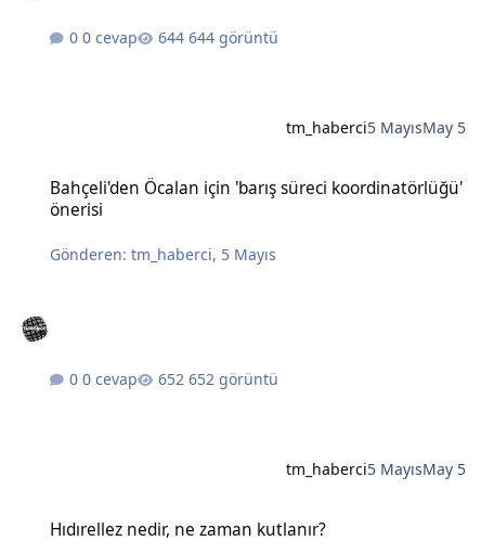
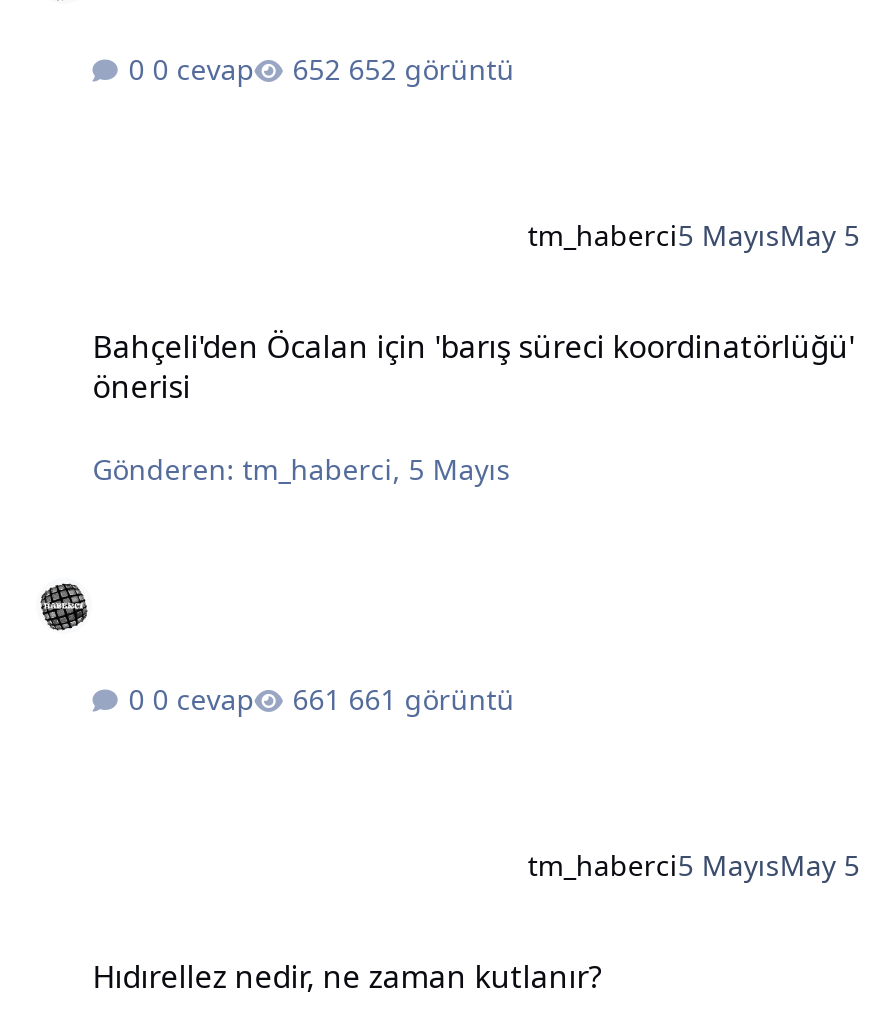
- 644 görüntü
+ 652 görüntü

- 652 görüntü
+ 661 görüntü
